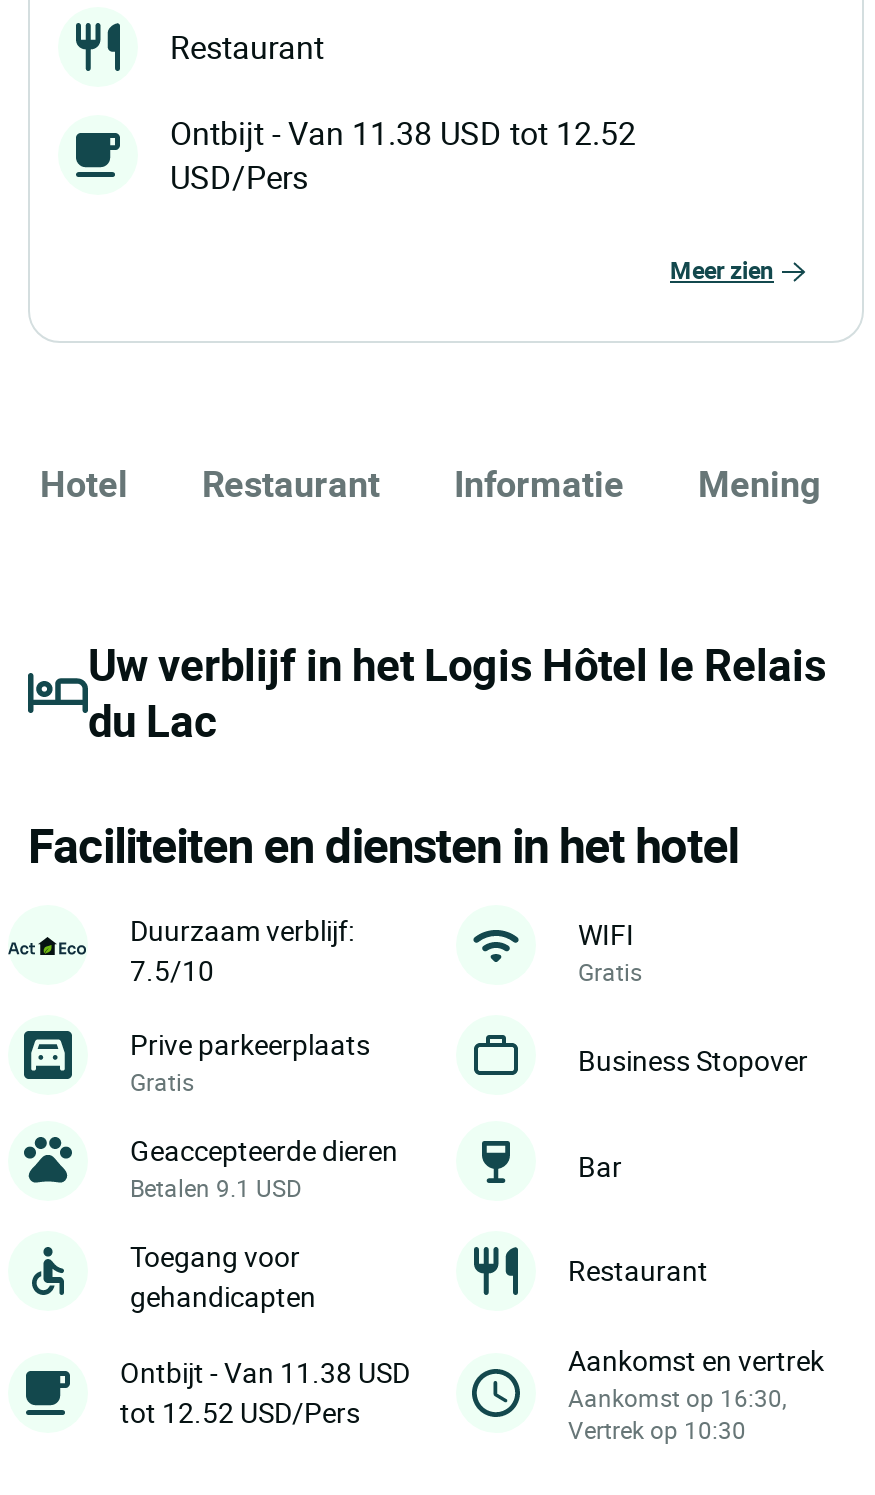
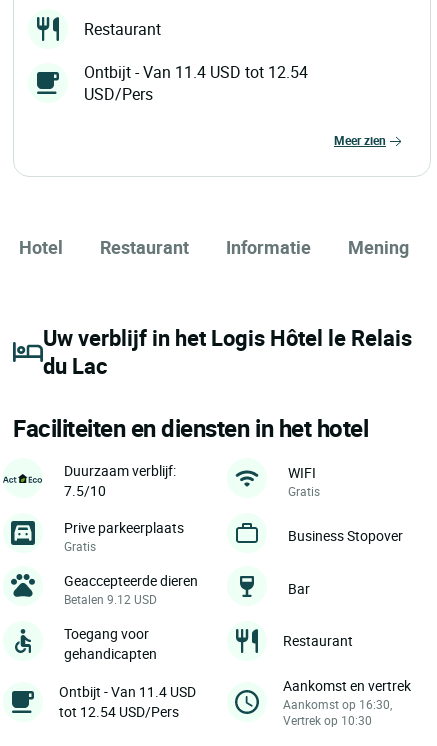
- Ontbijt - Van 11.38 USD tot 12.52
+ Ontbijt - Van 11.4 USD tot 12.54

- Betalen 9.1 USD
+ Betalen 9.12 USD

- Ontbijt - Van 11.38 USD
+ Ontbijt - Van 11.4 USD

- tot 12.52 USD/Pers
+ tot 12.54 USD/Pers
